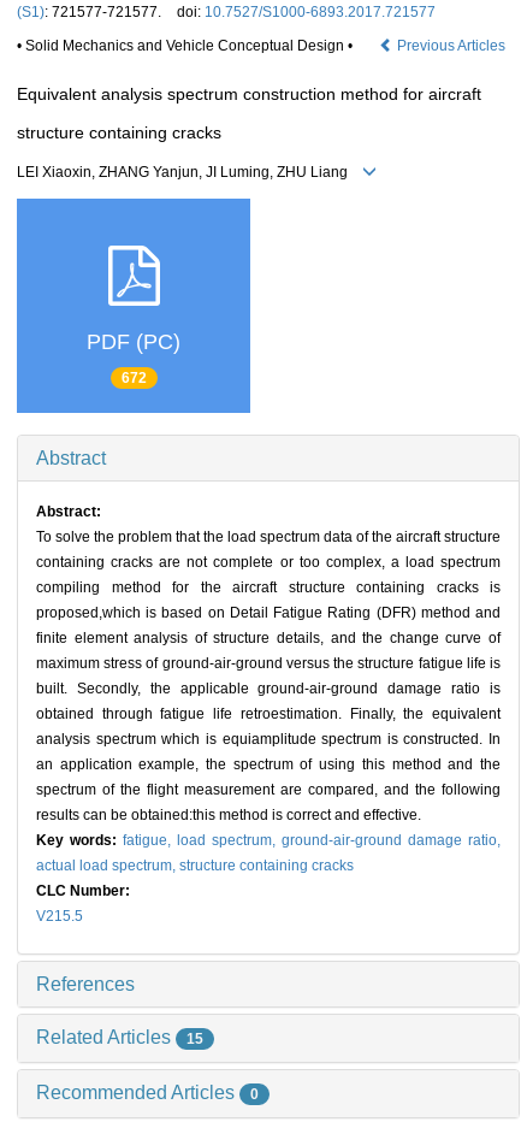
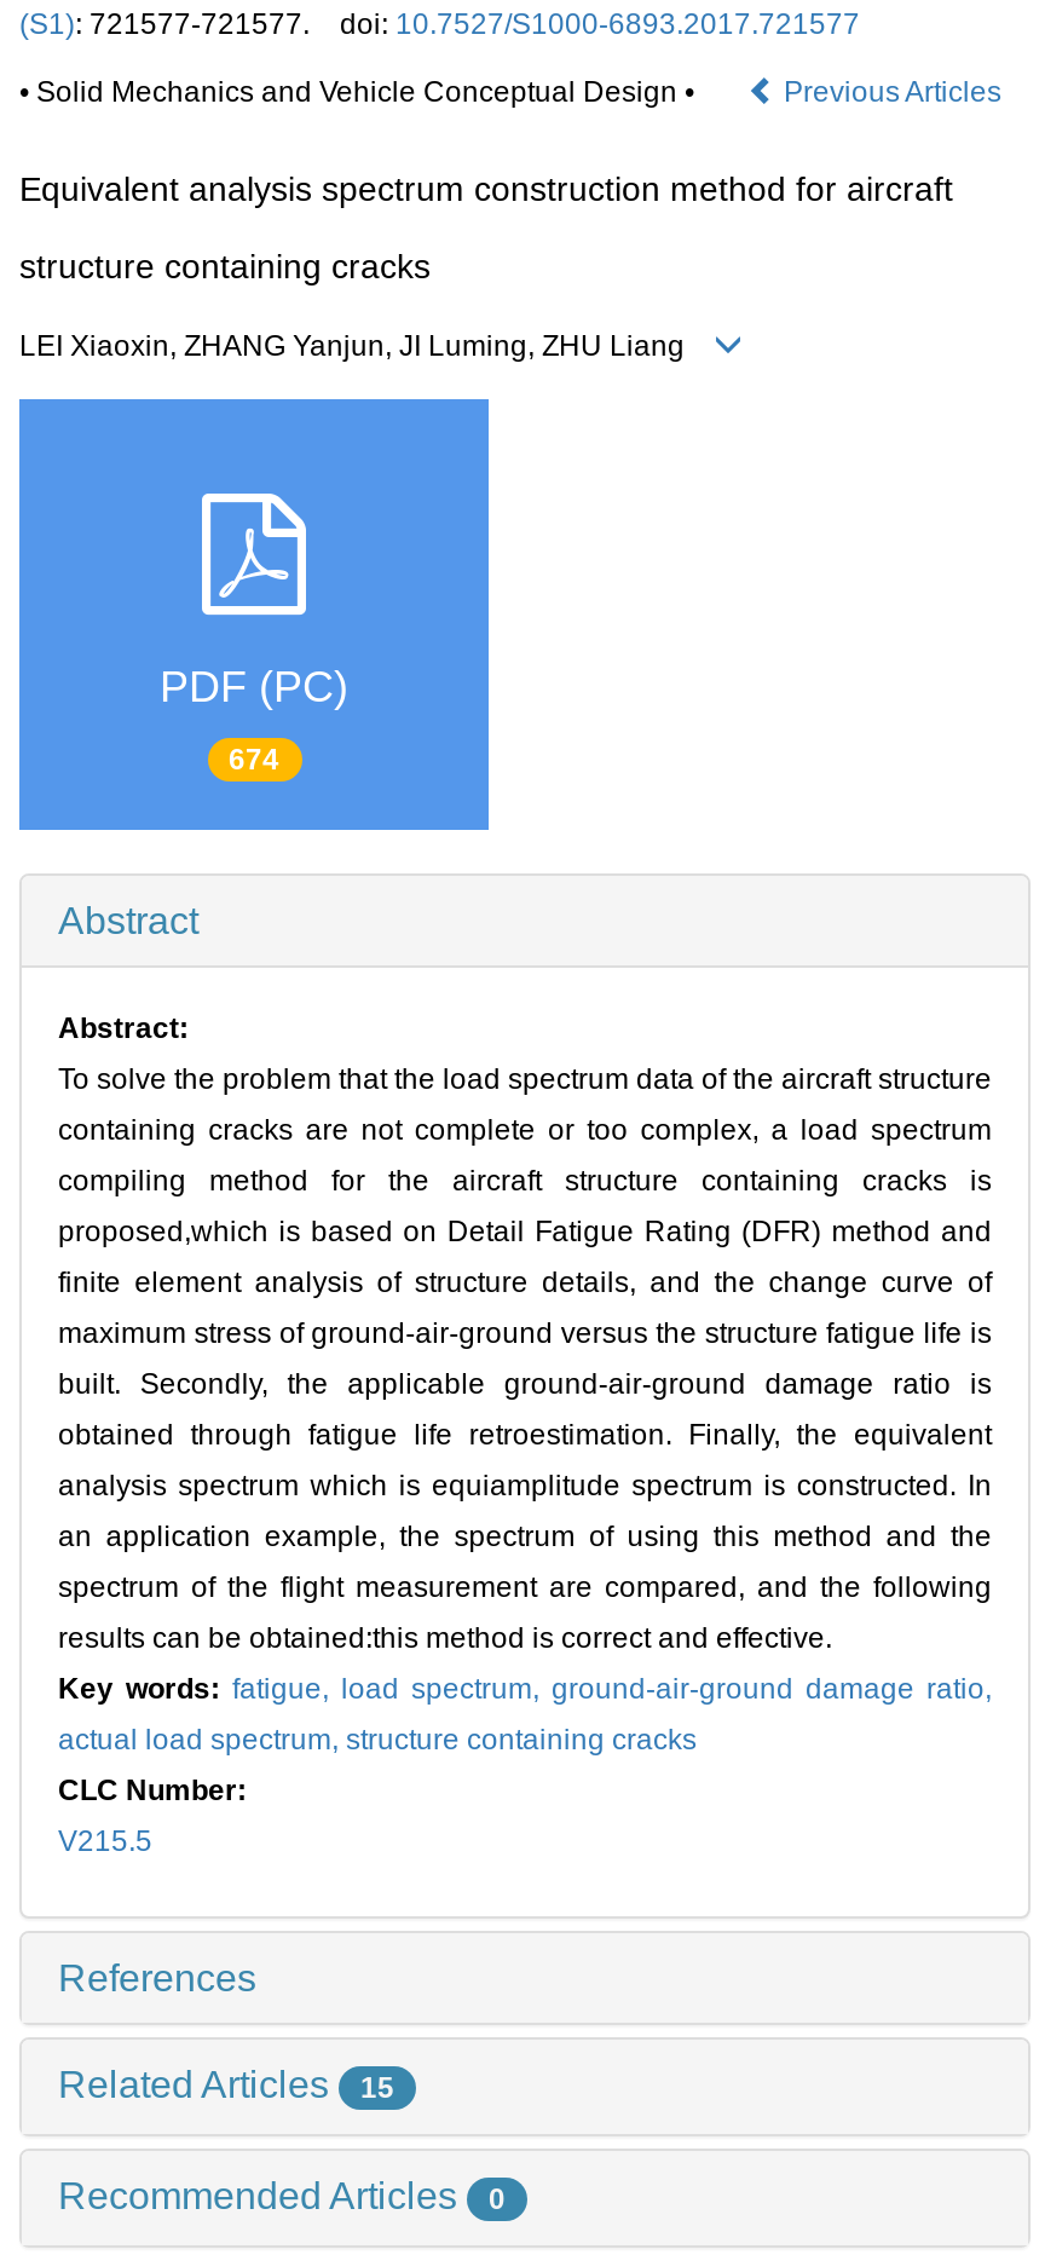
- 672
+ 674
